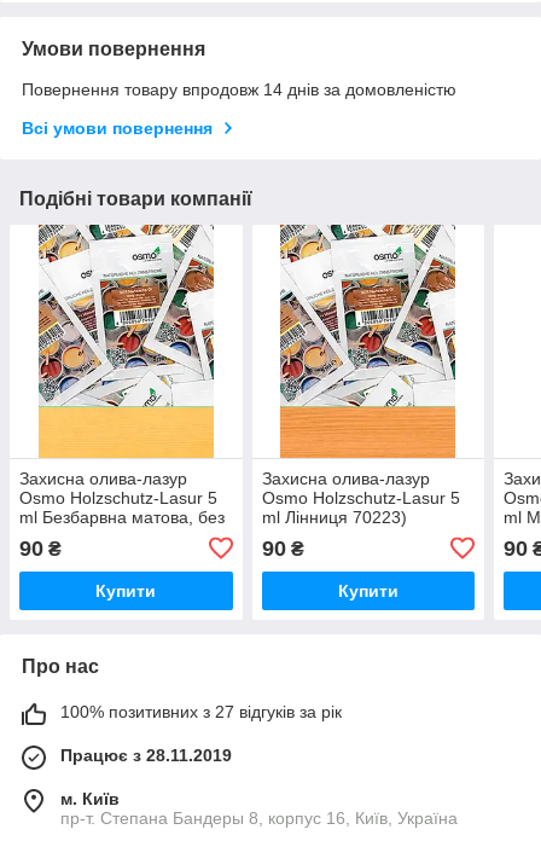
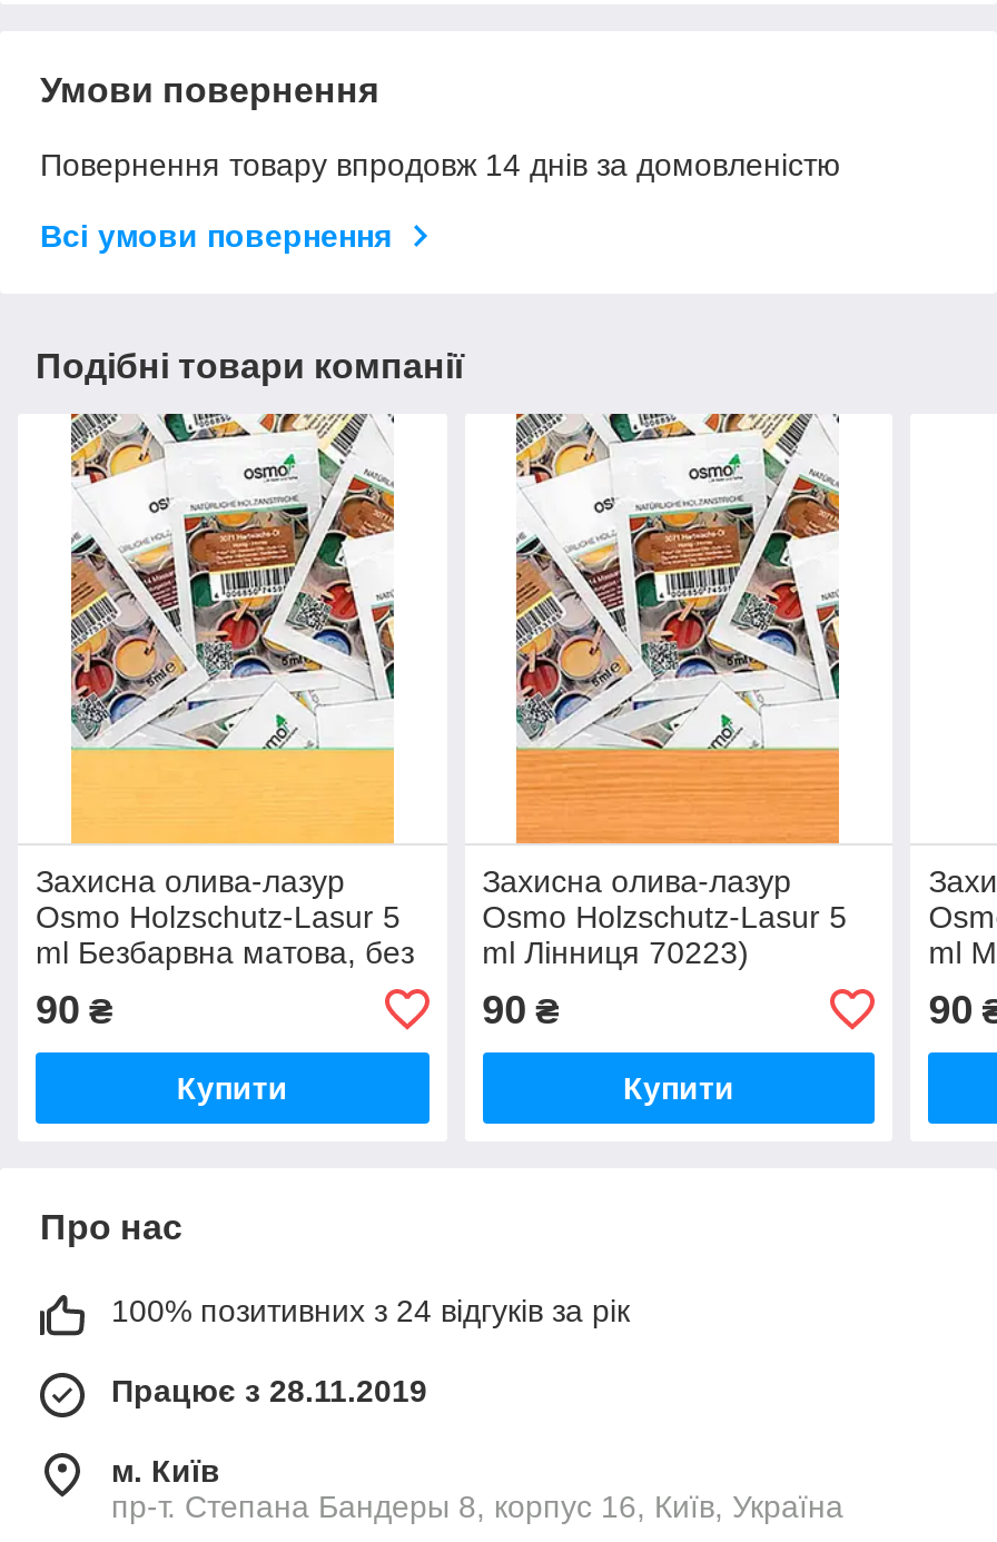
- 100% позитивних з 27 відгуків за рік
+ 100% позитивних з 24 відгуків за рік
